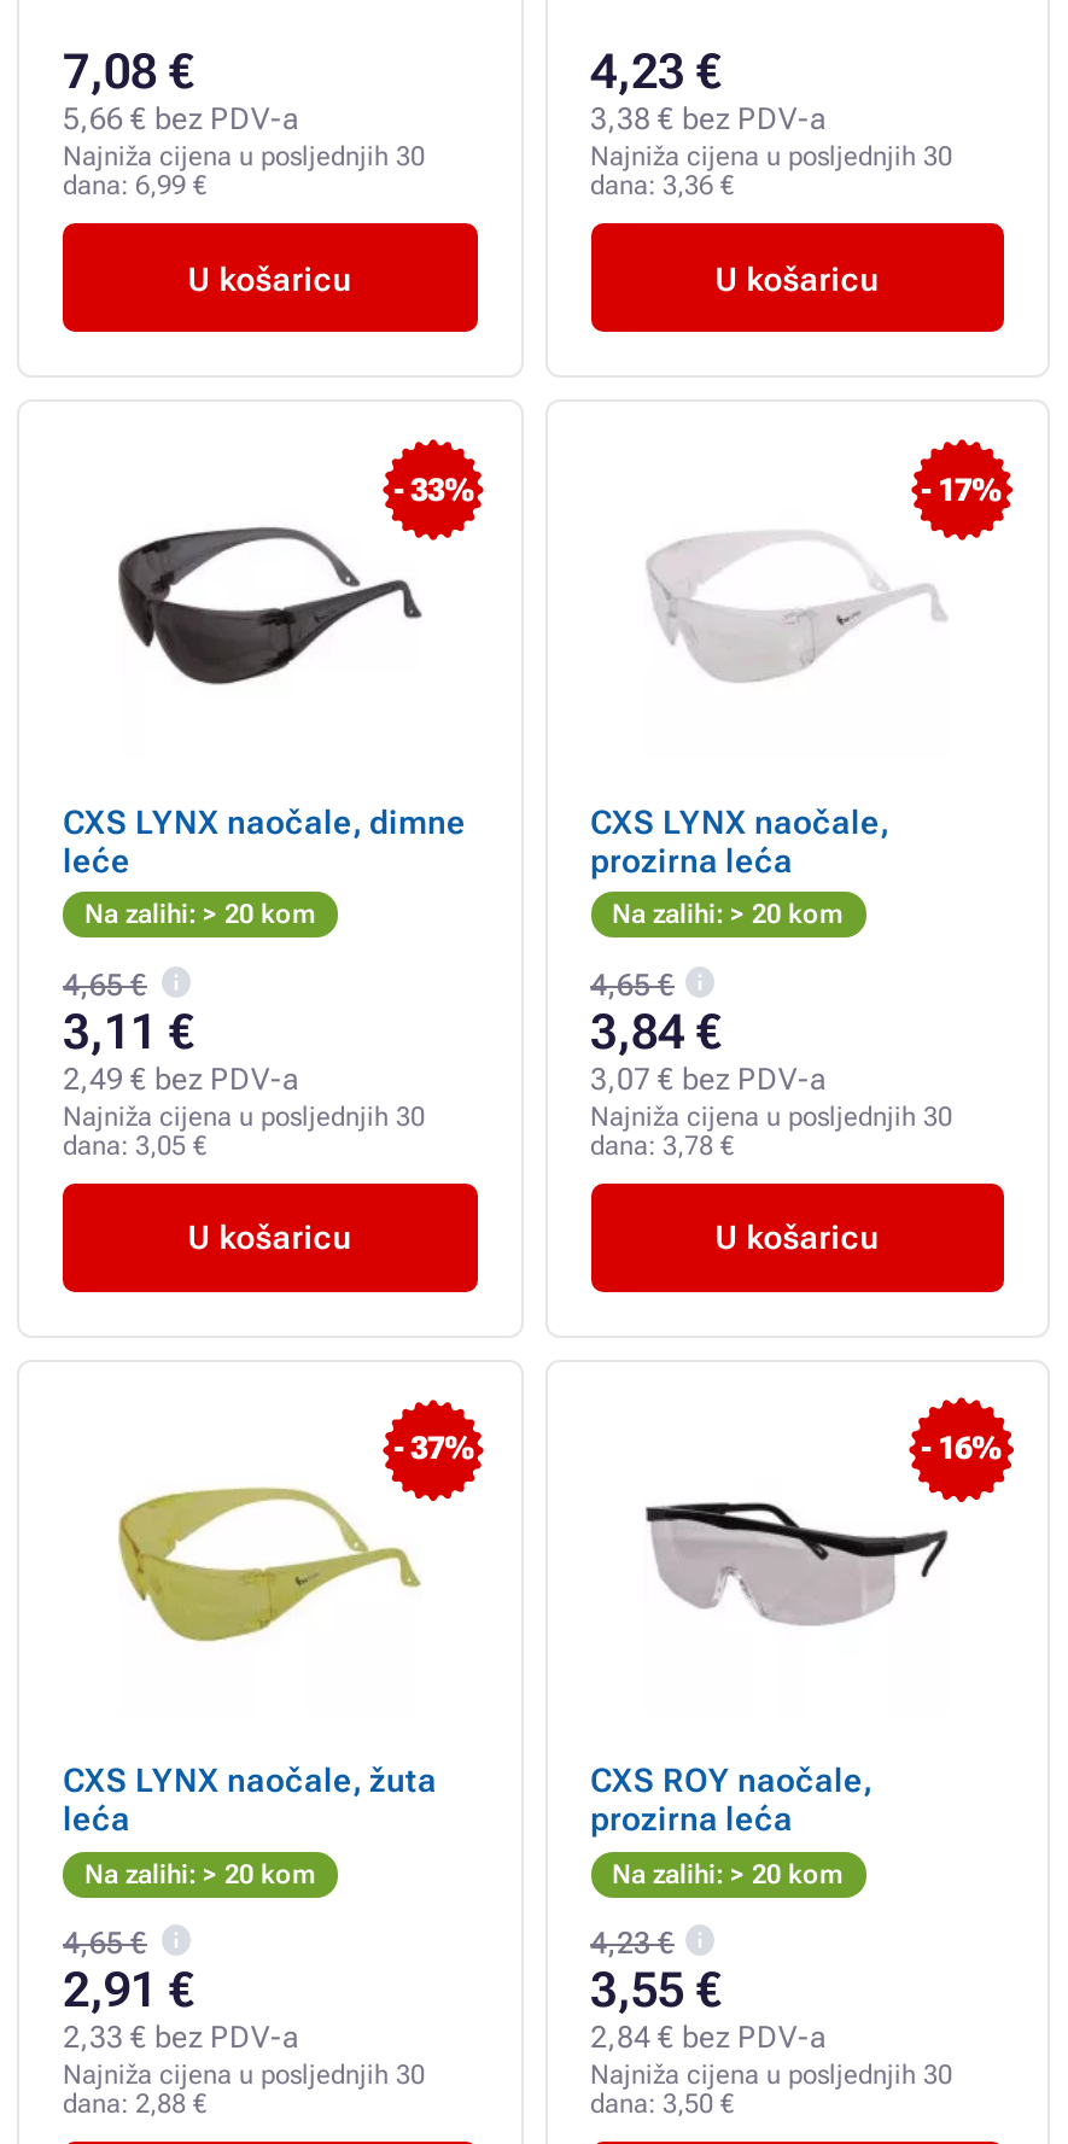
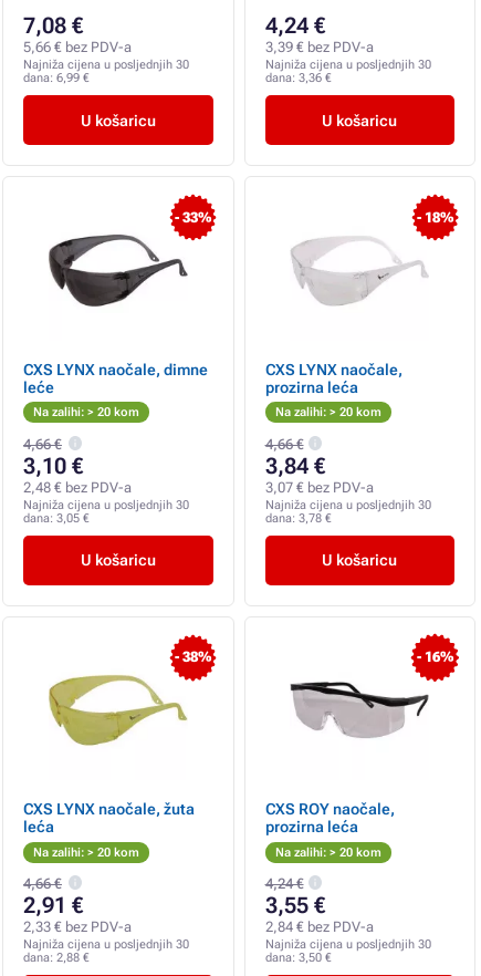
- 4,23 €
+ 4,24 €

- 3,38 € bez PDV-a
+ 3,39 € bez PDV-a

- - 17%
+ - 18%

- 4,65 €
+ 4,66 €

- 4,65 €
+ 4,66 €

- 3,11 €
+ 3,10 €

- 2,49 € bez PDV-a
+ 2,48 € bez PDV-a

- - 37%
+ - 38%

- 4,65 €
+ 4,66 €

- 4,23 €
+ 4,24 €
